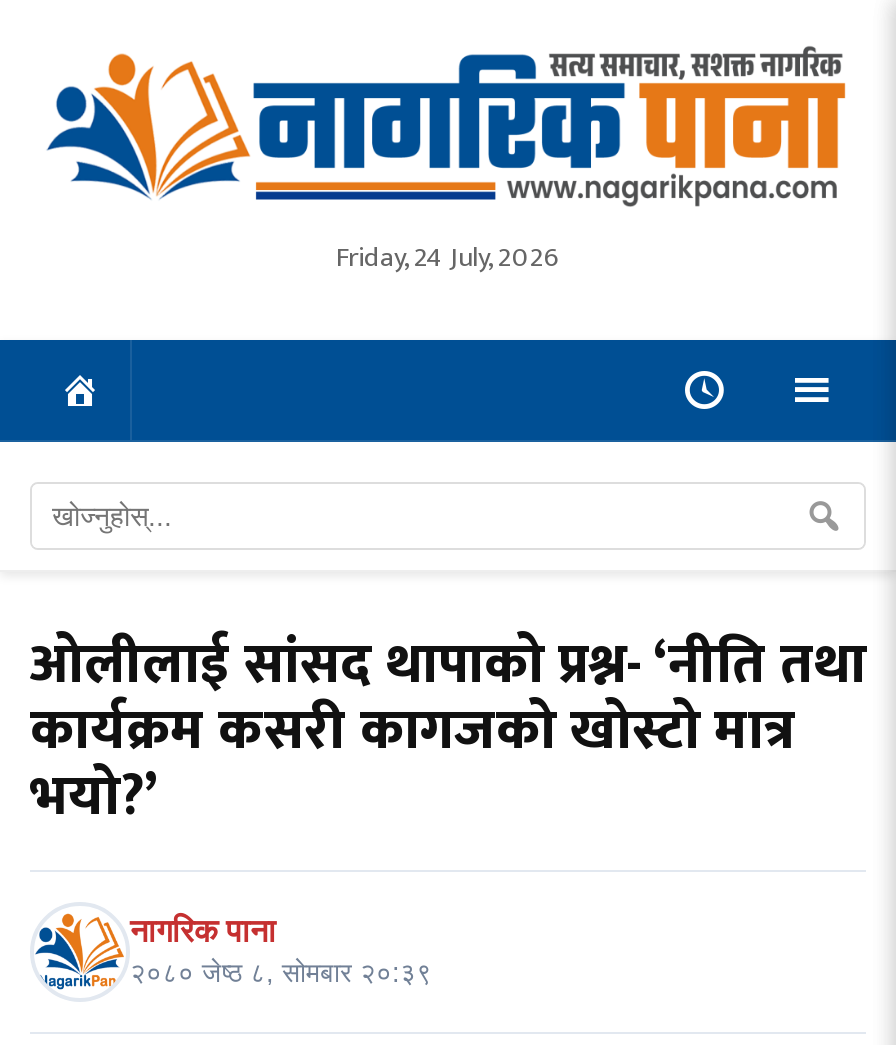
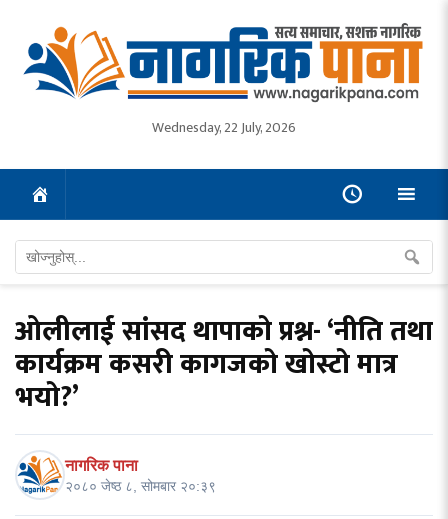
- Friday, 24 July, 2026
+ Wednesday, 22 July, 2026
